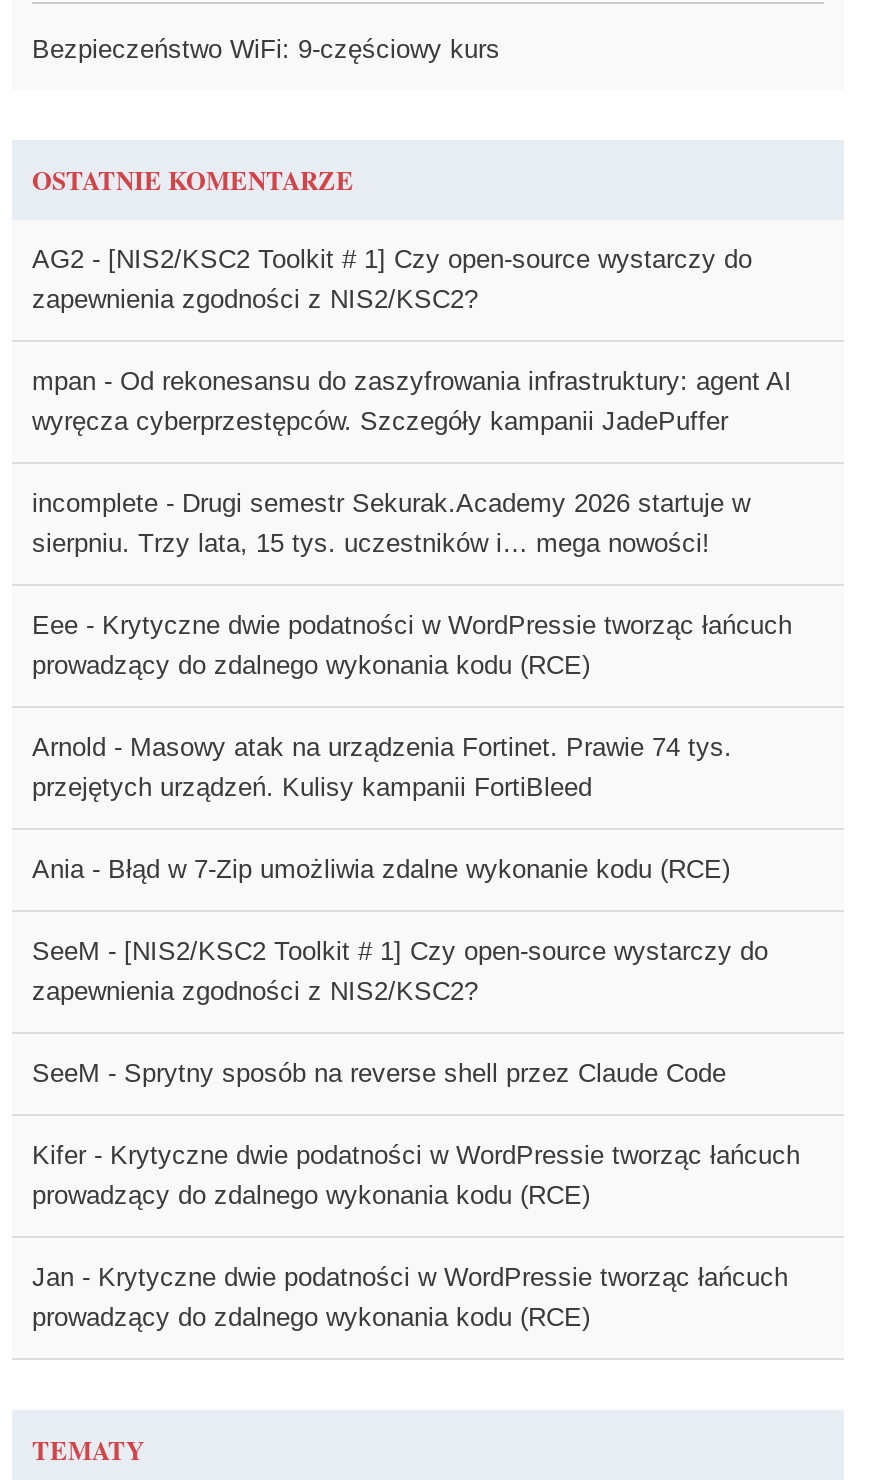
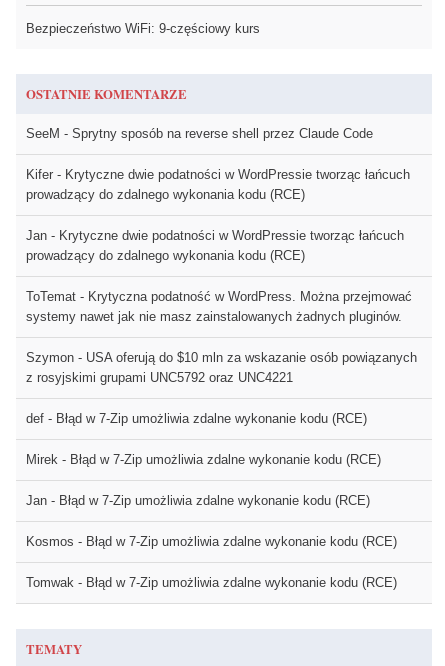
- AG2 - [NIS2/KSC2 Toolkit # 1] Czy open-source wystarczy do
- zapewnienia zgodności z NIS2/KSC2?
- mpan - Od rekonesansu do zaszyfrowania infrastruktury: agent AI
- wyręcza cyberprzestępców. Szczegóły kampanii JadePuffer
- incomplete - Drugi semestr Sekurak.Academy 2026 startuje w
- sierpniu. Trzy lata, 15 tys. uczestników i… mega nowości!
- Eee - Krytyczne dwie podatności w WordPressie tworząc łańcuch
- prowadzący do zdalnego wykonania kodu (RCE)
- Arnold - Masowy atak na urządzenia Fortinet. Prawie 74 tys.
- przejętych urządzeń. Kulisy kampanii FortiBleed
- Ania - Błąd w 7-Zip umożliwia zdalne wykonanie kodu (RCE)
- SeeM - [NIS2/KSC2 Toolkit # 1] Czy open-source wystarczy do
- zapewnienia zgodności z NIS2/KSC2?

moved up: SeeM - Sprytny sposób na reverse shell przez Claude Code | Kifer - Krytyczne dwie podatności w WordPressie tworząc łańcuch | prowadzący do zdalnego wykonania kodu (RCE) | Jan - Krytyczne dwie podatności w WordPressie tworząc łańcuch | prowadzący do zdalnego wykonania kodu (RCE)

+ ToTemat - Krytyczna podatność w WordPress. Można przejmować
+ systemy nawet jak nie masz zainstalowanych żadnych pluginów.
+ Szymon - USA oferują do $10 mln za wskazanie osób powiązanych
+ z rosyjskimi grupami UNC5792 oraz UNC4221
+ def - Błąd w 7-Zip umożliwia zdalne wykonanie kodu (RCE)
+ Mirek - Błąd w 7-Zip umożliwia zdalne wykonanie kodu (RCE)
+ Jan - Błąd w 7-Zip umożliwia zdalne wykonanie kodu (RCE)
+ Kosmos - Błąd w 7-Zip umożliwia zdalne wykonanie kodu (RCE)
+ Tomwak - Błąd w 7-Zip umożliwia zdalne wykonanie kodu (RCE)
